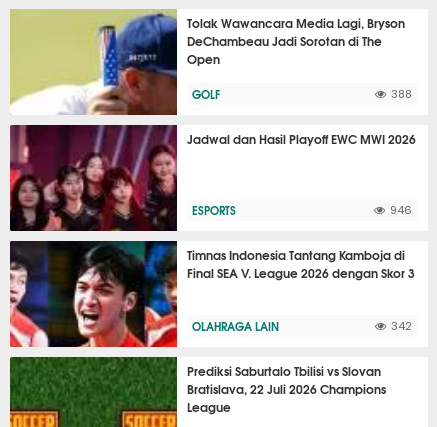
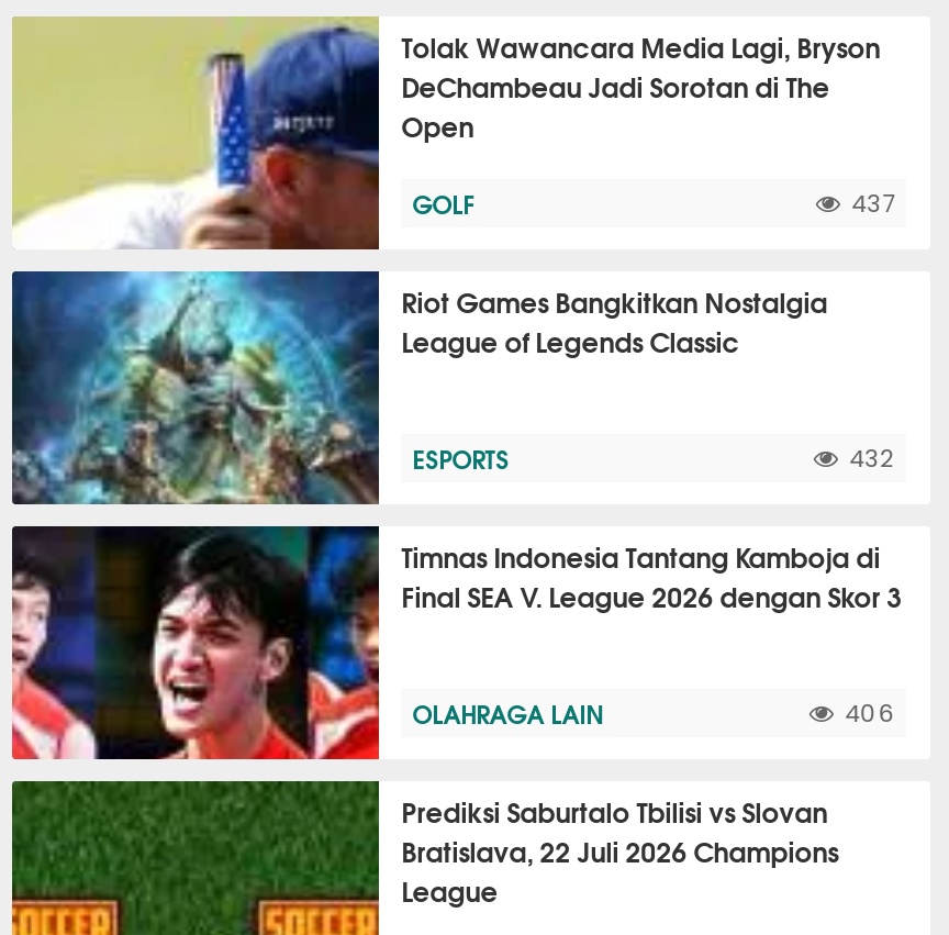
- 388
+ 437

- [image]
- Jadwal dan Hasil Playoff EWC MWI 2026
+ [image]
+ Riot Games Bangkitkan Nostalgia
+ League of Legends Classic

- 946
+ 432

- 342
+ 406
